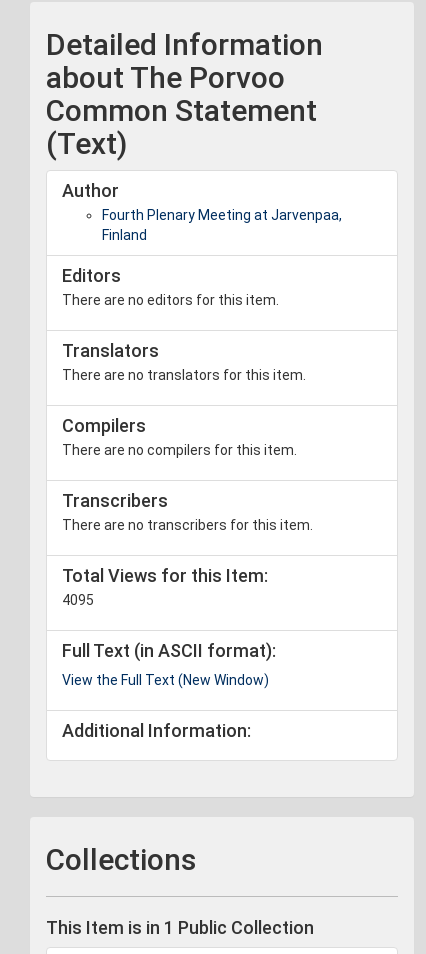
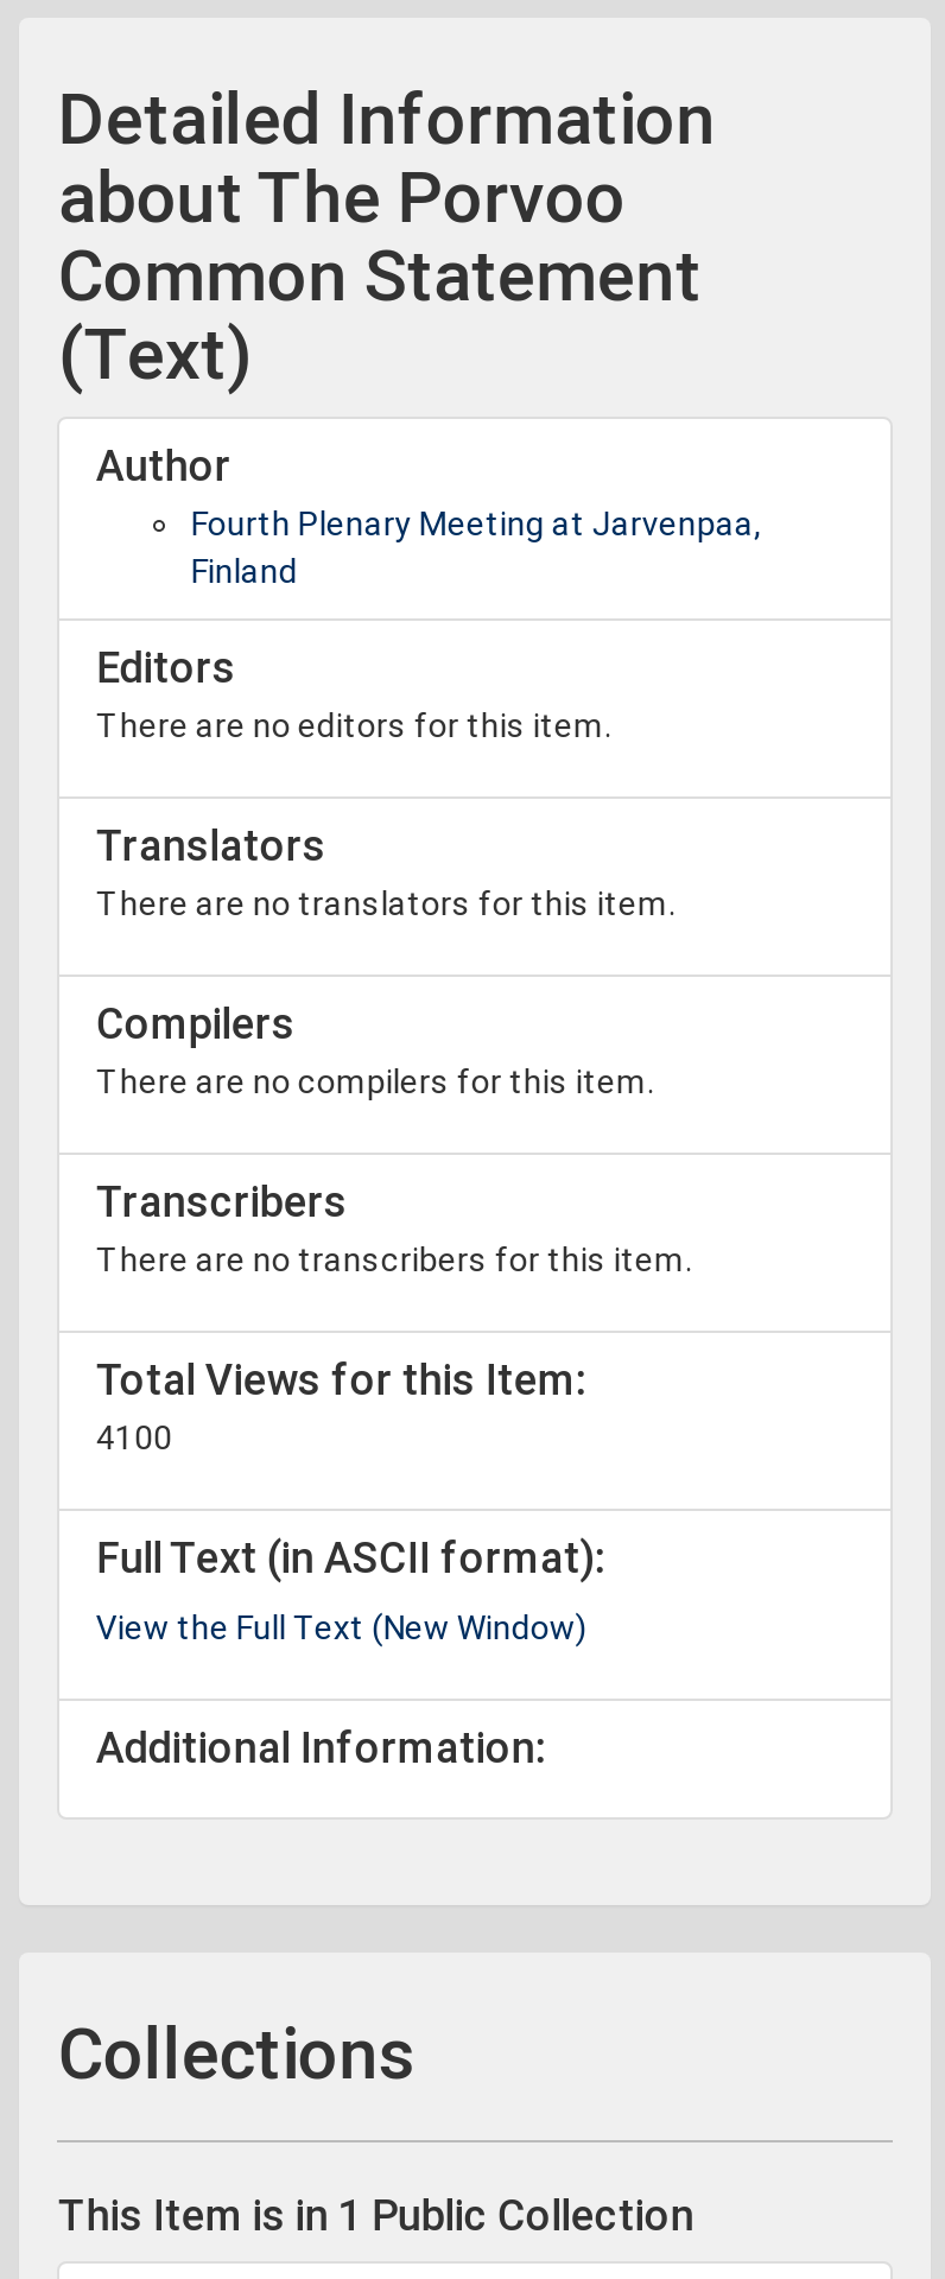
- 4095
+ 4100
